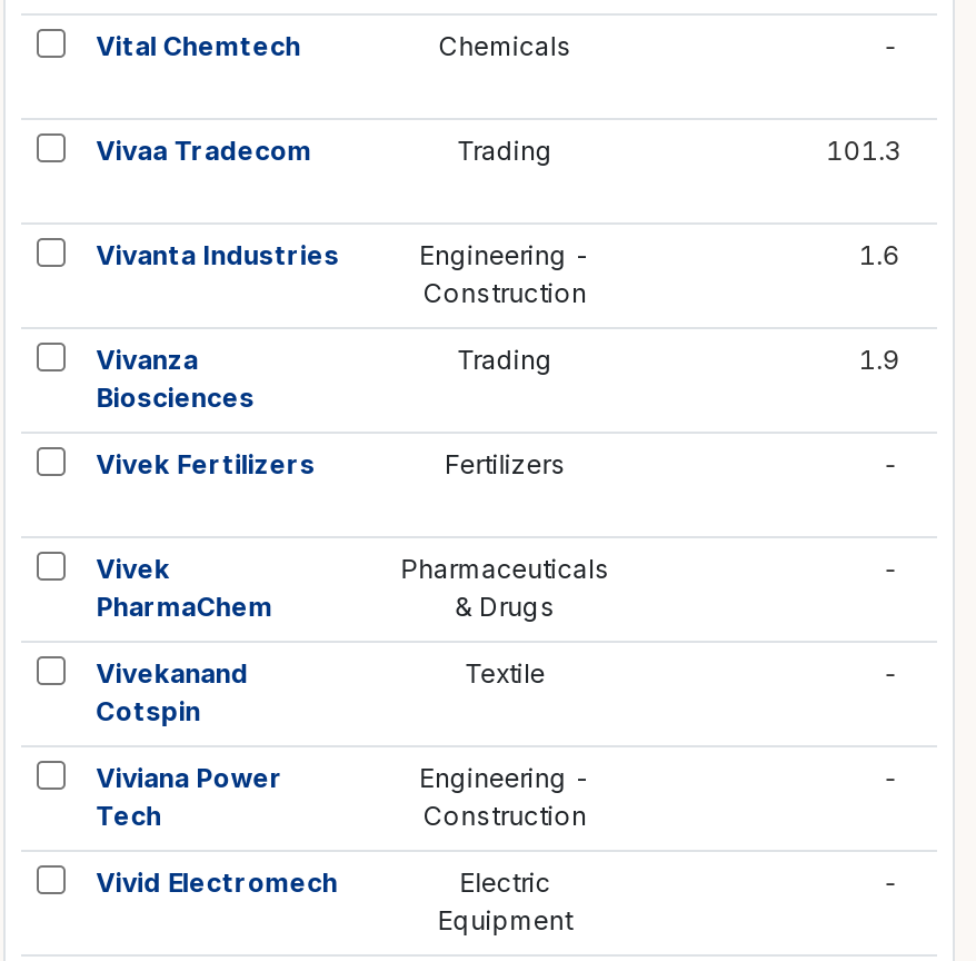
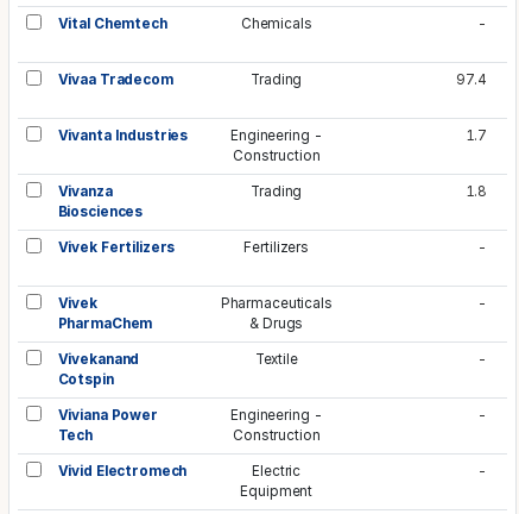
- 101.3
+ 97.4

- 1.6
+ 1.7

- 1.9
+ 1.8
